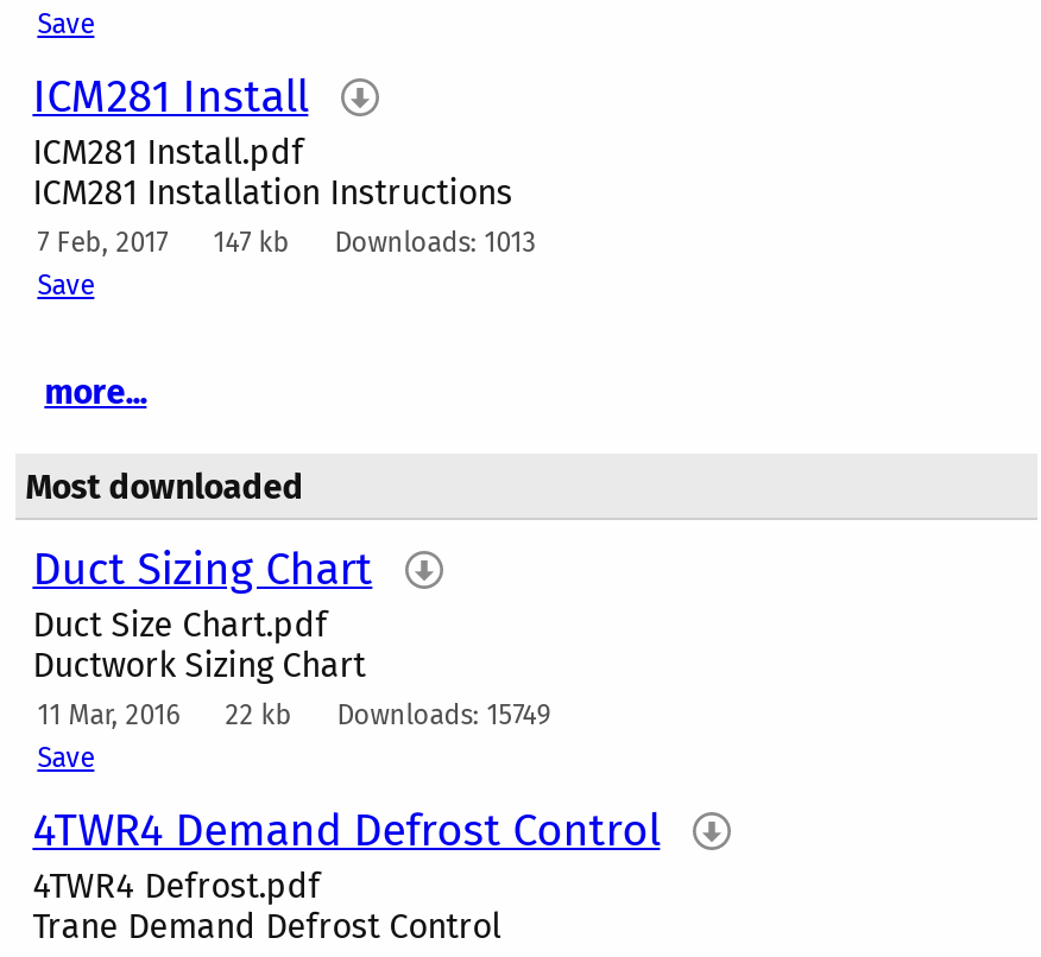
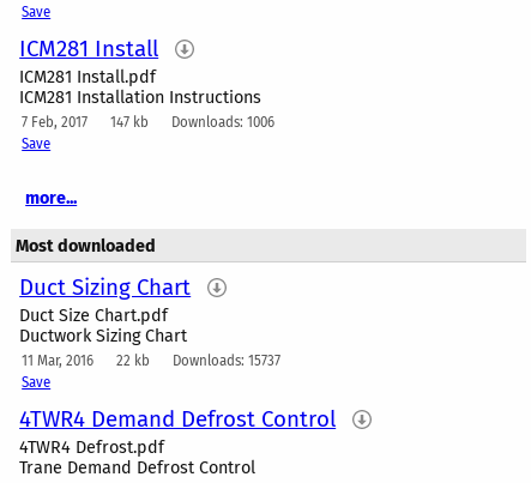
- 7 Feb, 2017 147 kb Downloads: 1013
+ 7 Feb, 2017 147 kb Downloads: 1006

- 11 Mar, 2016 22 kb Downloads: 15749
+ 11 Mar, 2016 22 kb Downloads: 15737
